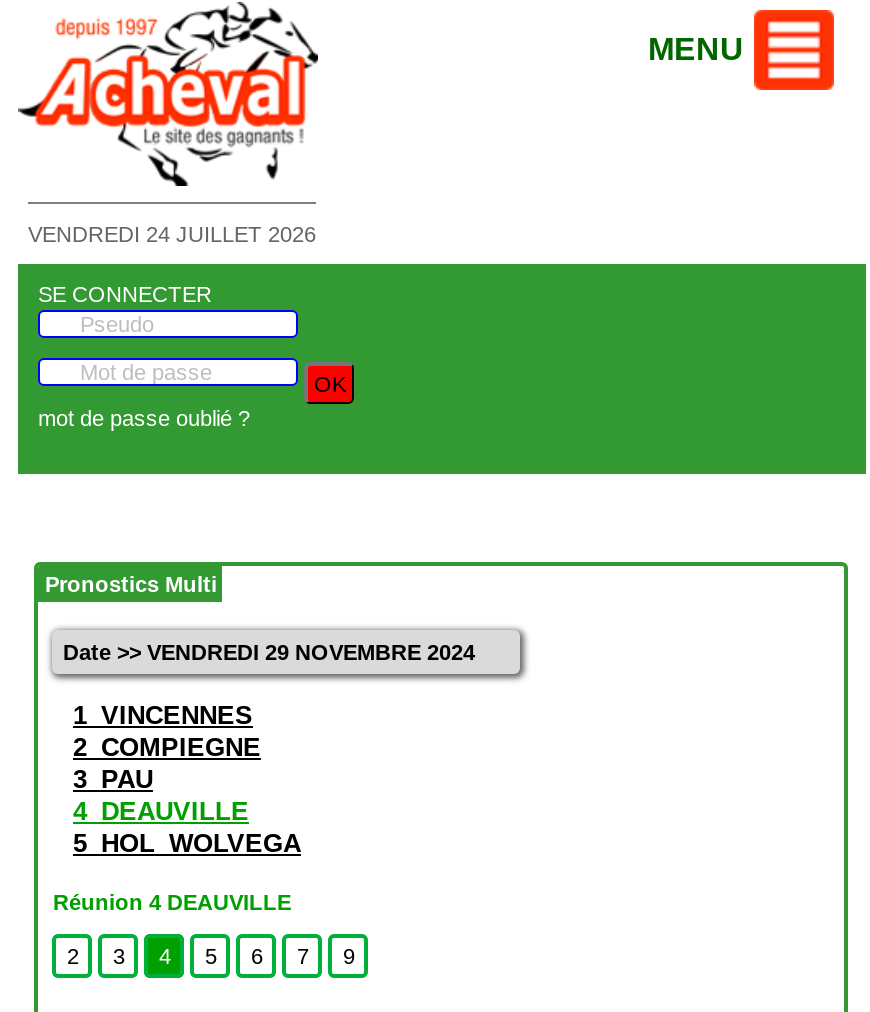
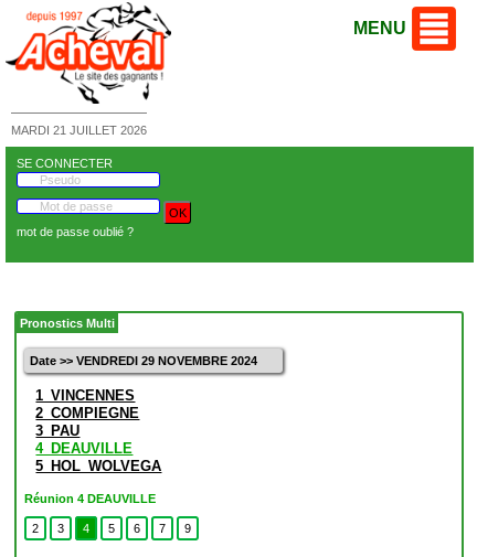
- VENDREDI 24 JUILLET 2026
+ MARDI 21 JUILLET 2026
